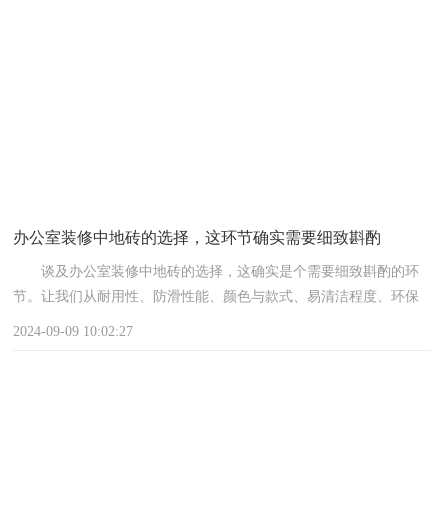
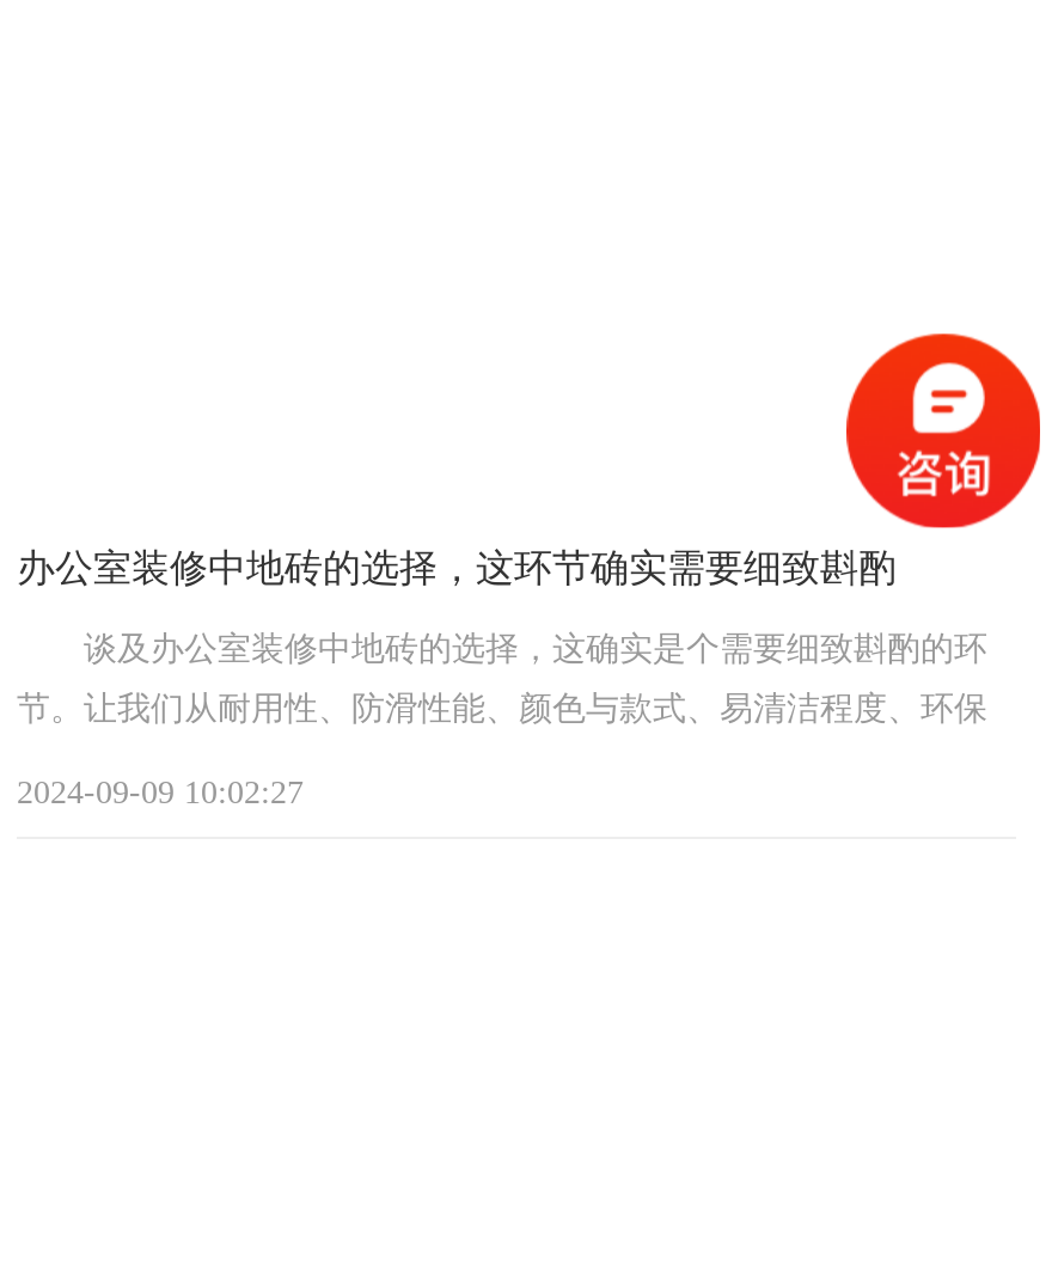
+ [image]
